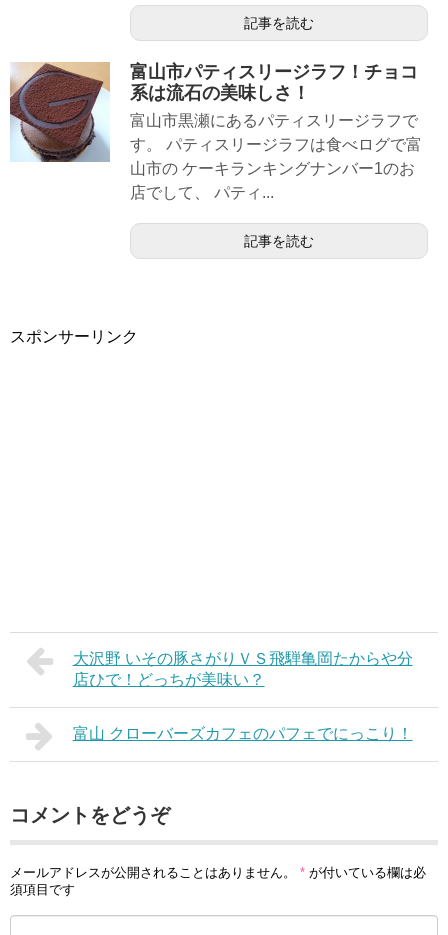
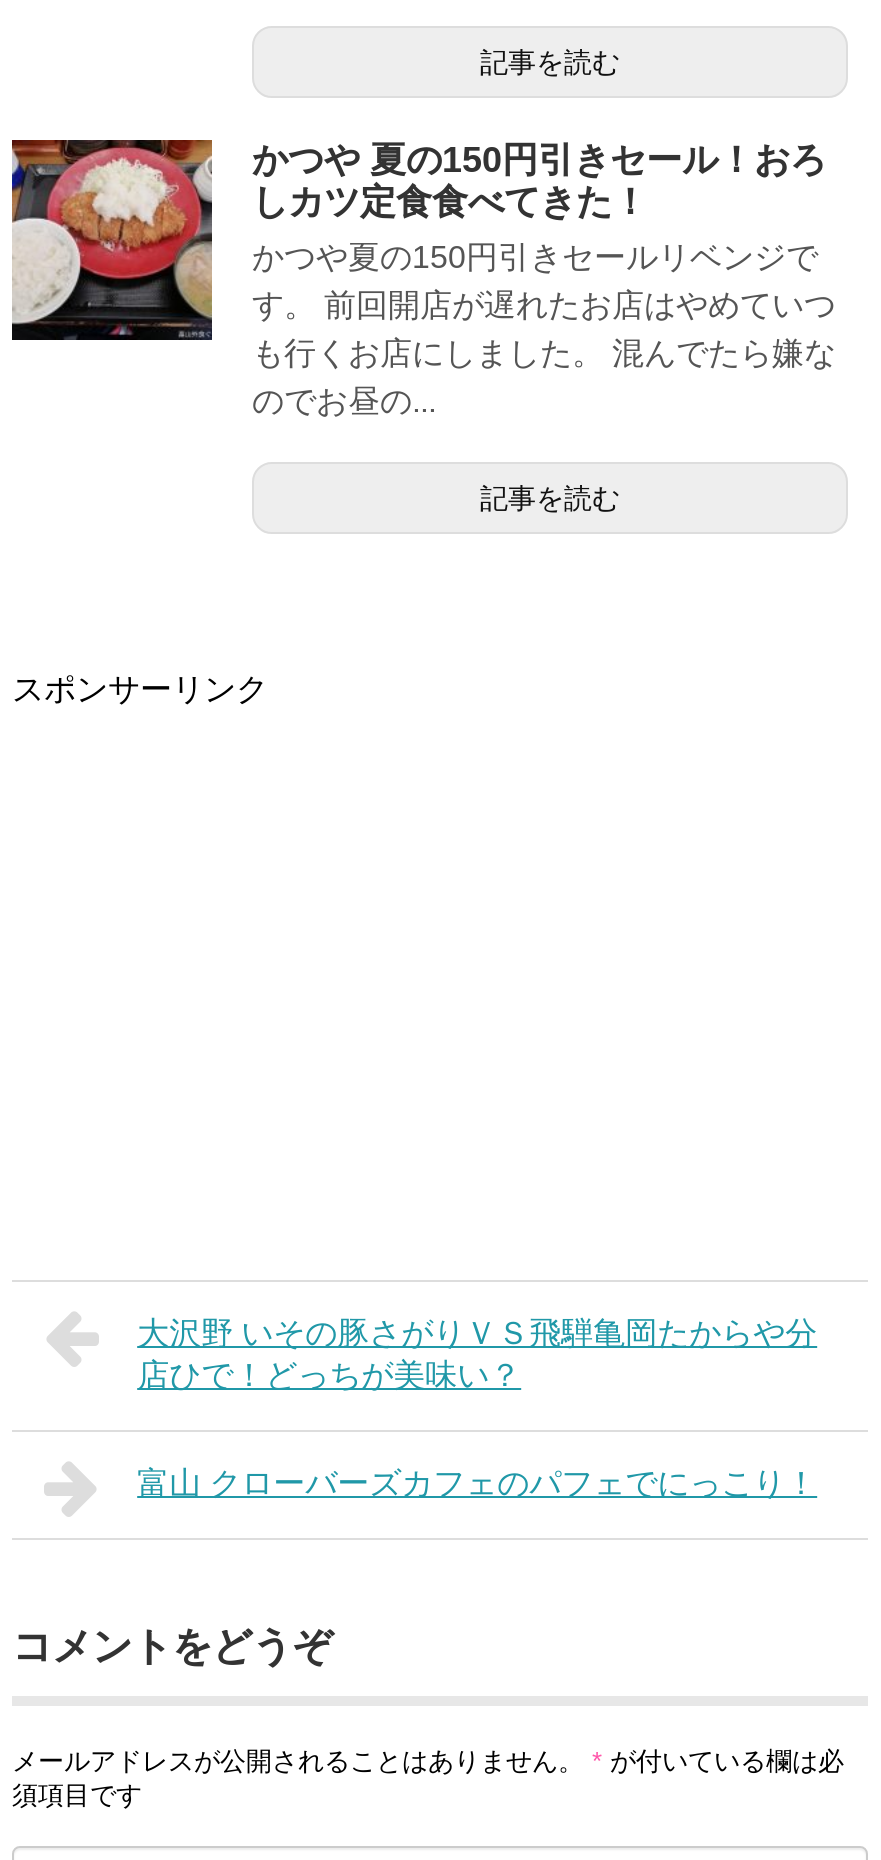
- [image]
- 富山市パティスリージラフ！チョコ
- 系は流石の美味しさ！
- 富山市黒瀬にあるパティスリージラフで
- す。 パティスリージラフは食べログで富
- 山市の ケーキランキングナンバー1のお
- 店でして、 パティ...
+ [image]
+ かつや 夏の150円引きセール！おろ
+ しカツ定食食べてきた！
+ かつや夏の150円引きセールリベンジで
+ す。 前回開店が遅れたお店はやめていつ
+ も行くお店にしました。 混んでたら嫌な
+ のでお昼の...
